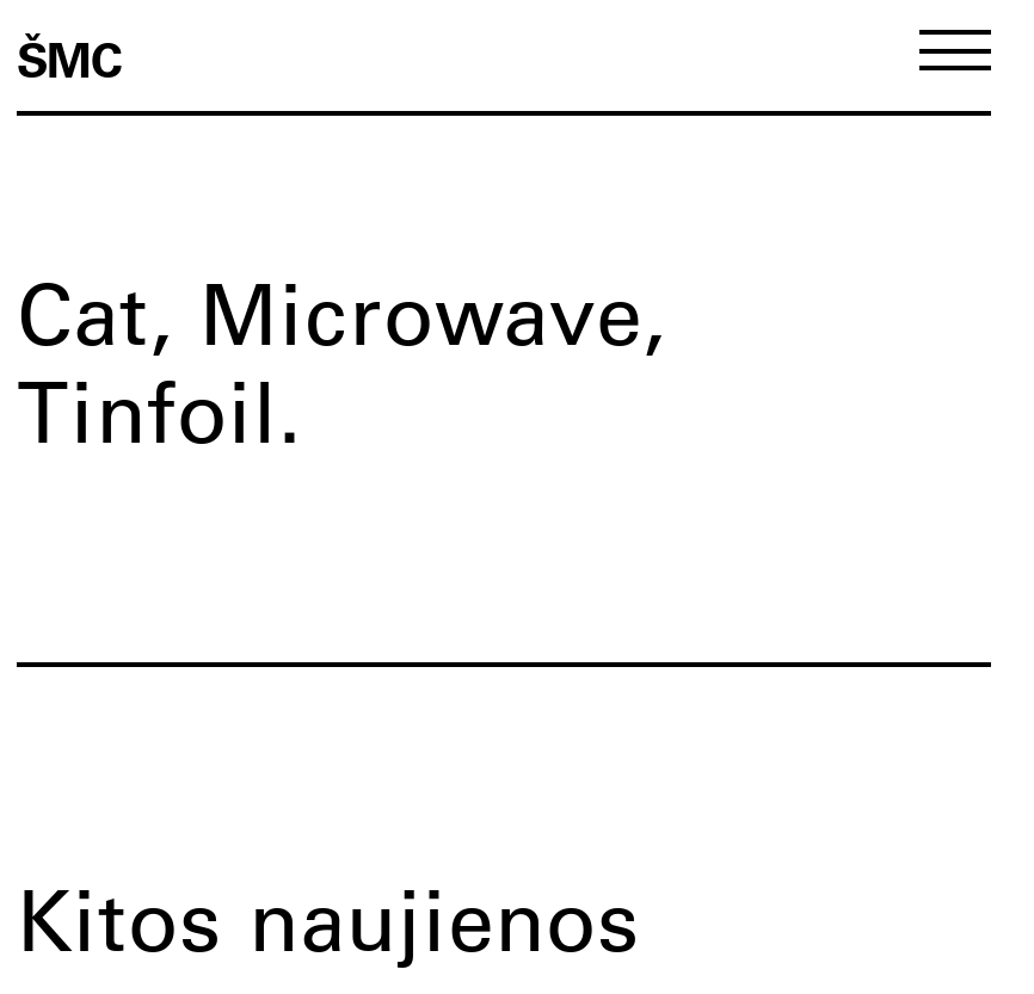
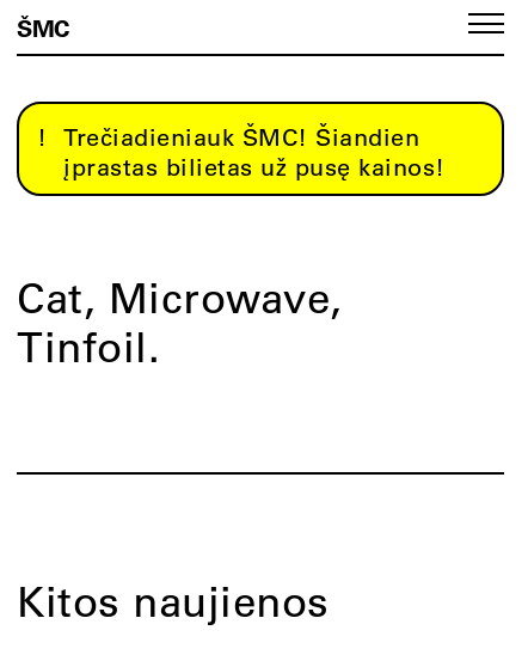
+ Trečiadieniauk ŠMC! Šiandien
+ įprastas bilietas už pusę kainos!
